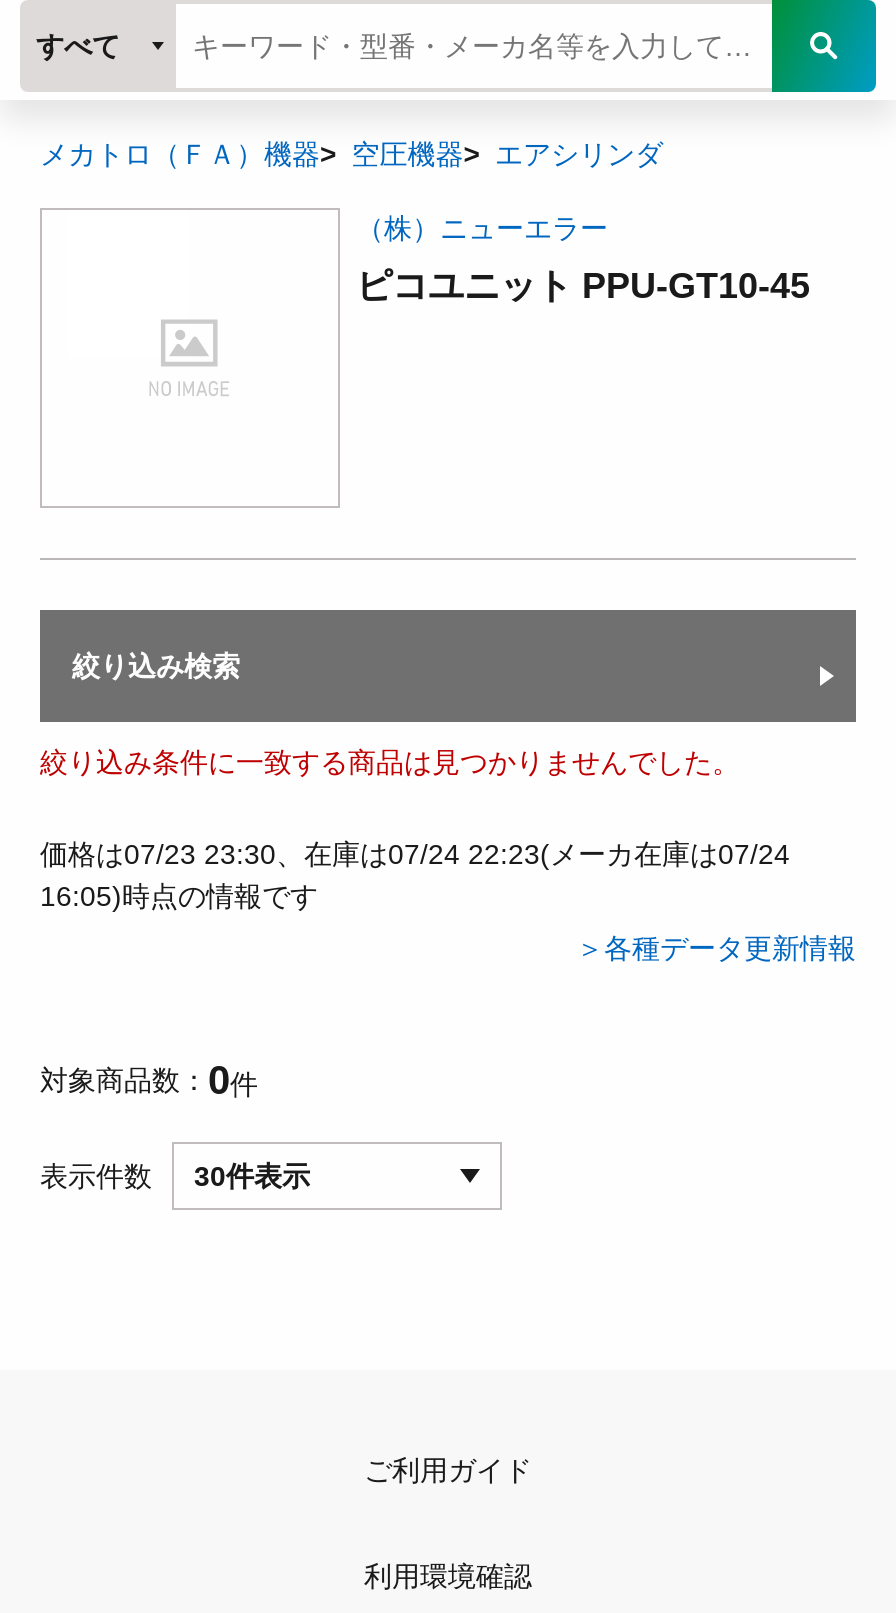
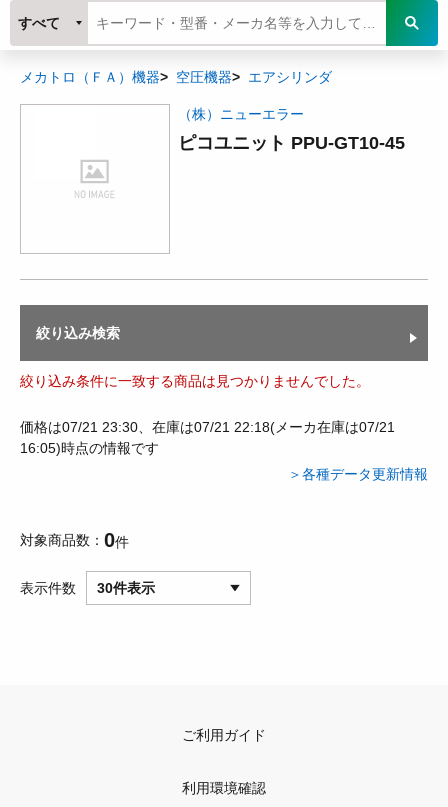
- 価格は07/23 23:30、在庫は07/24 22:23(メーカ在庫は07/24
+ 価格は07/21 23:30、在庫は07/21 22:18(メーカ在庫は07/21
